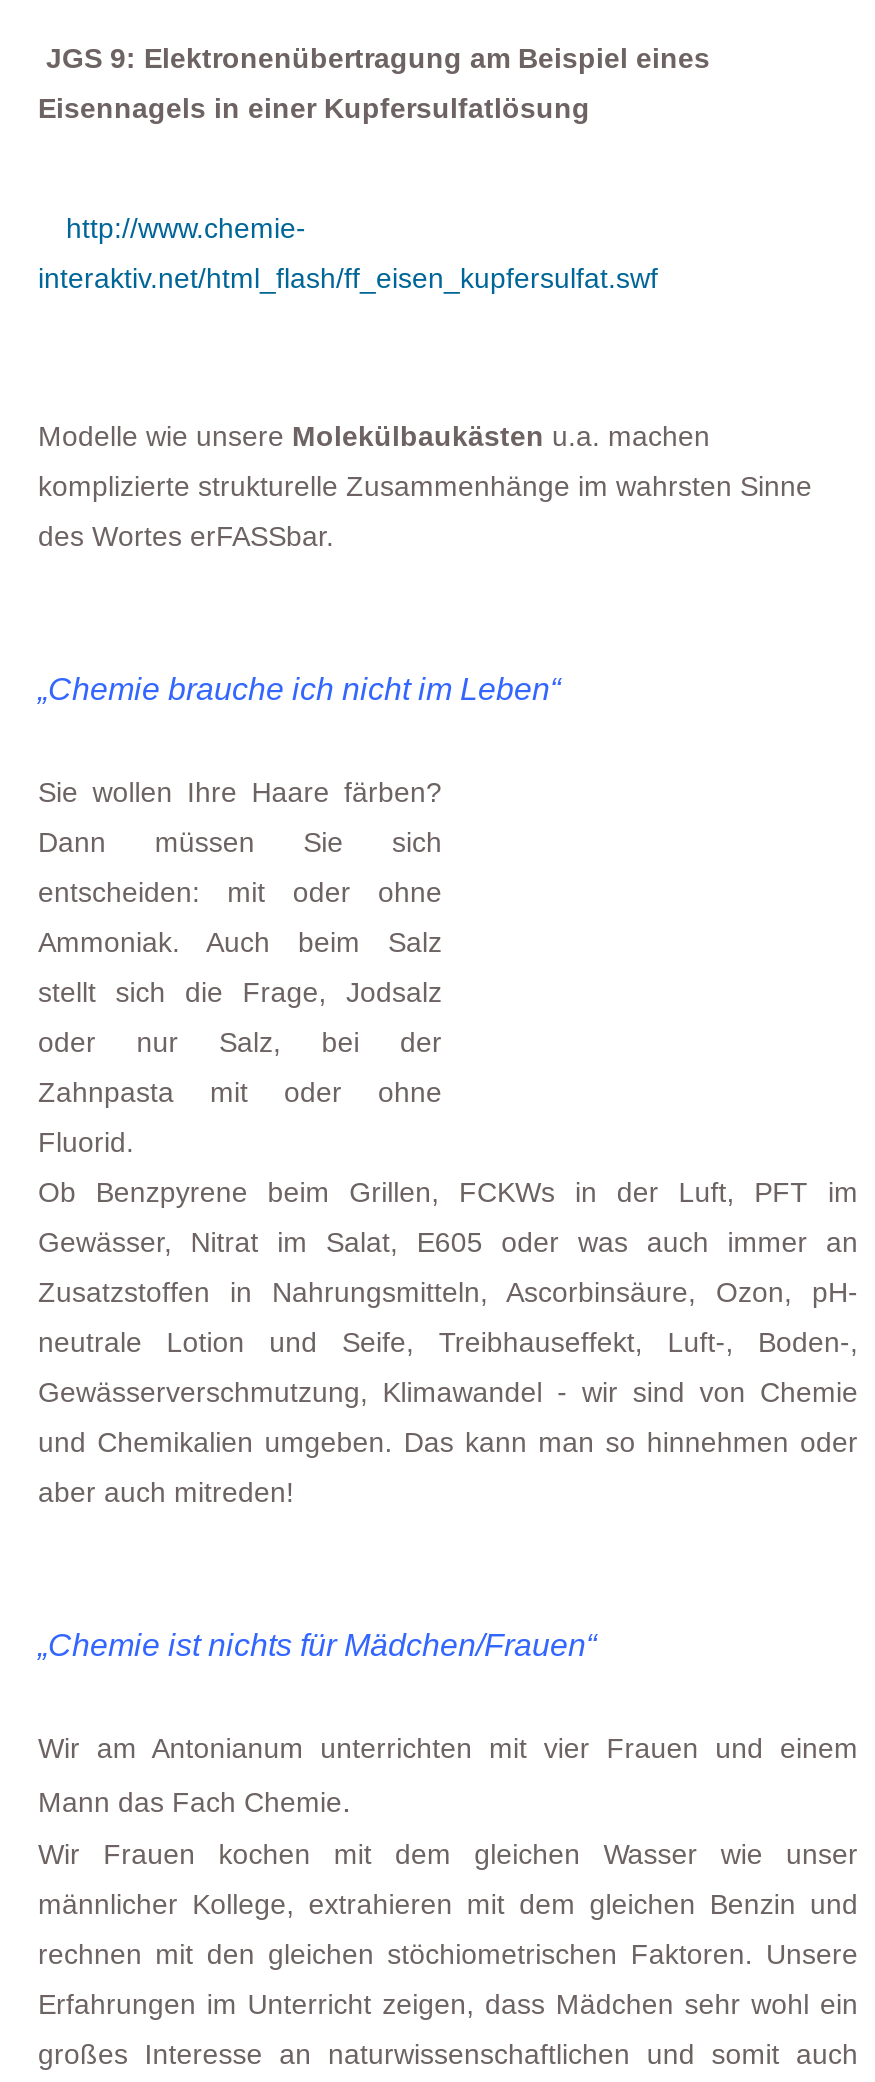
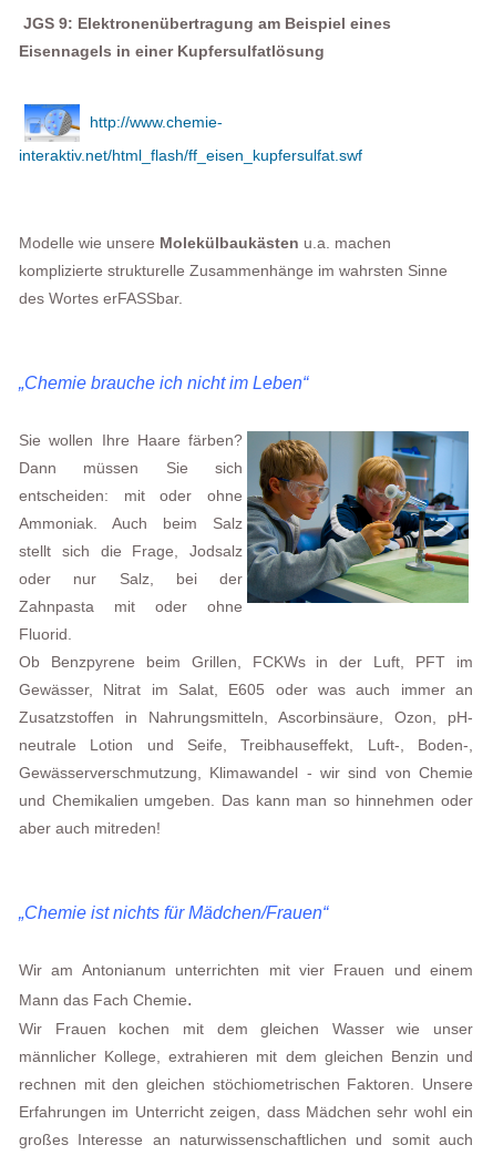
+ [image]
